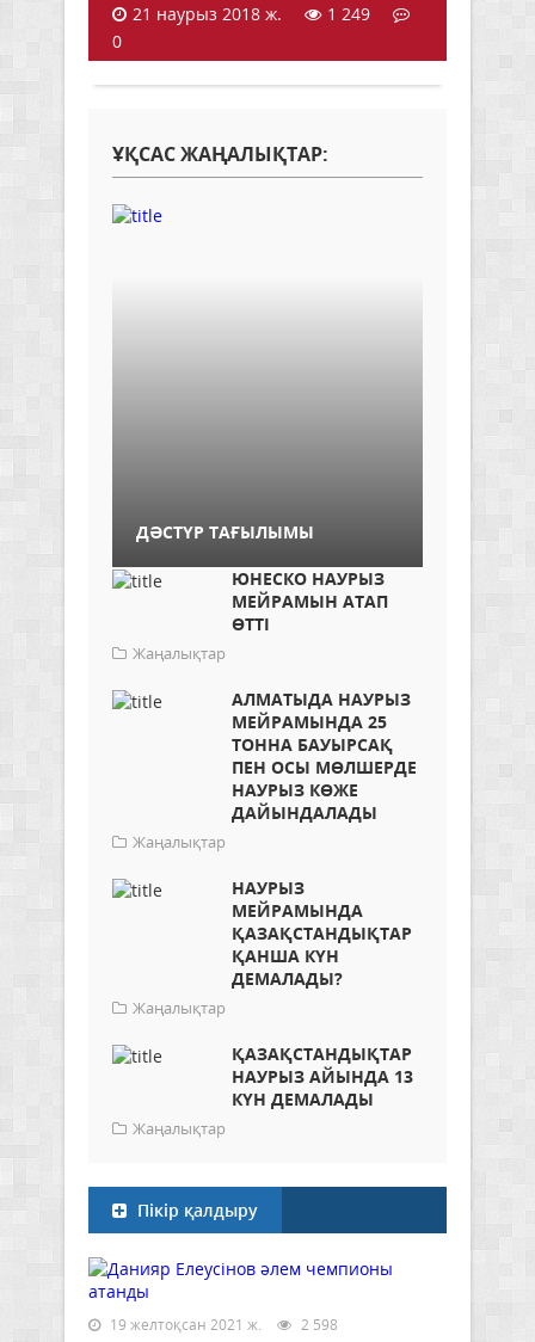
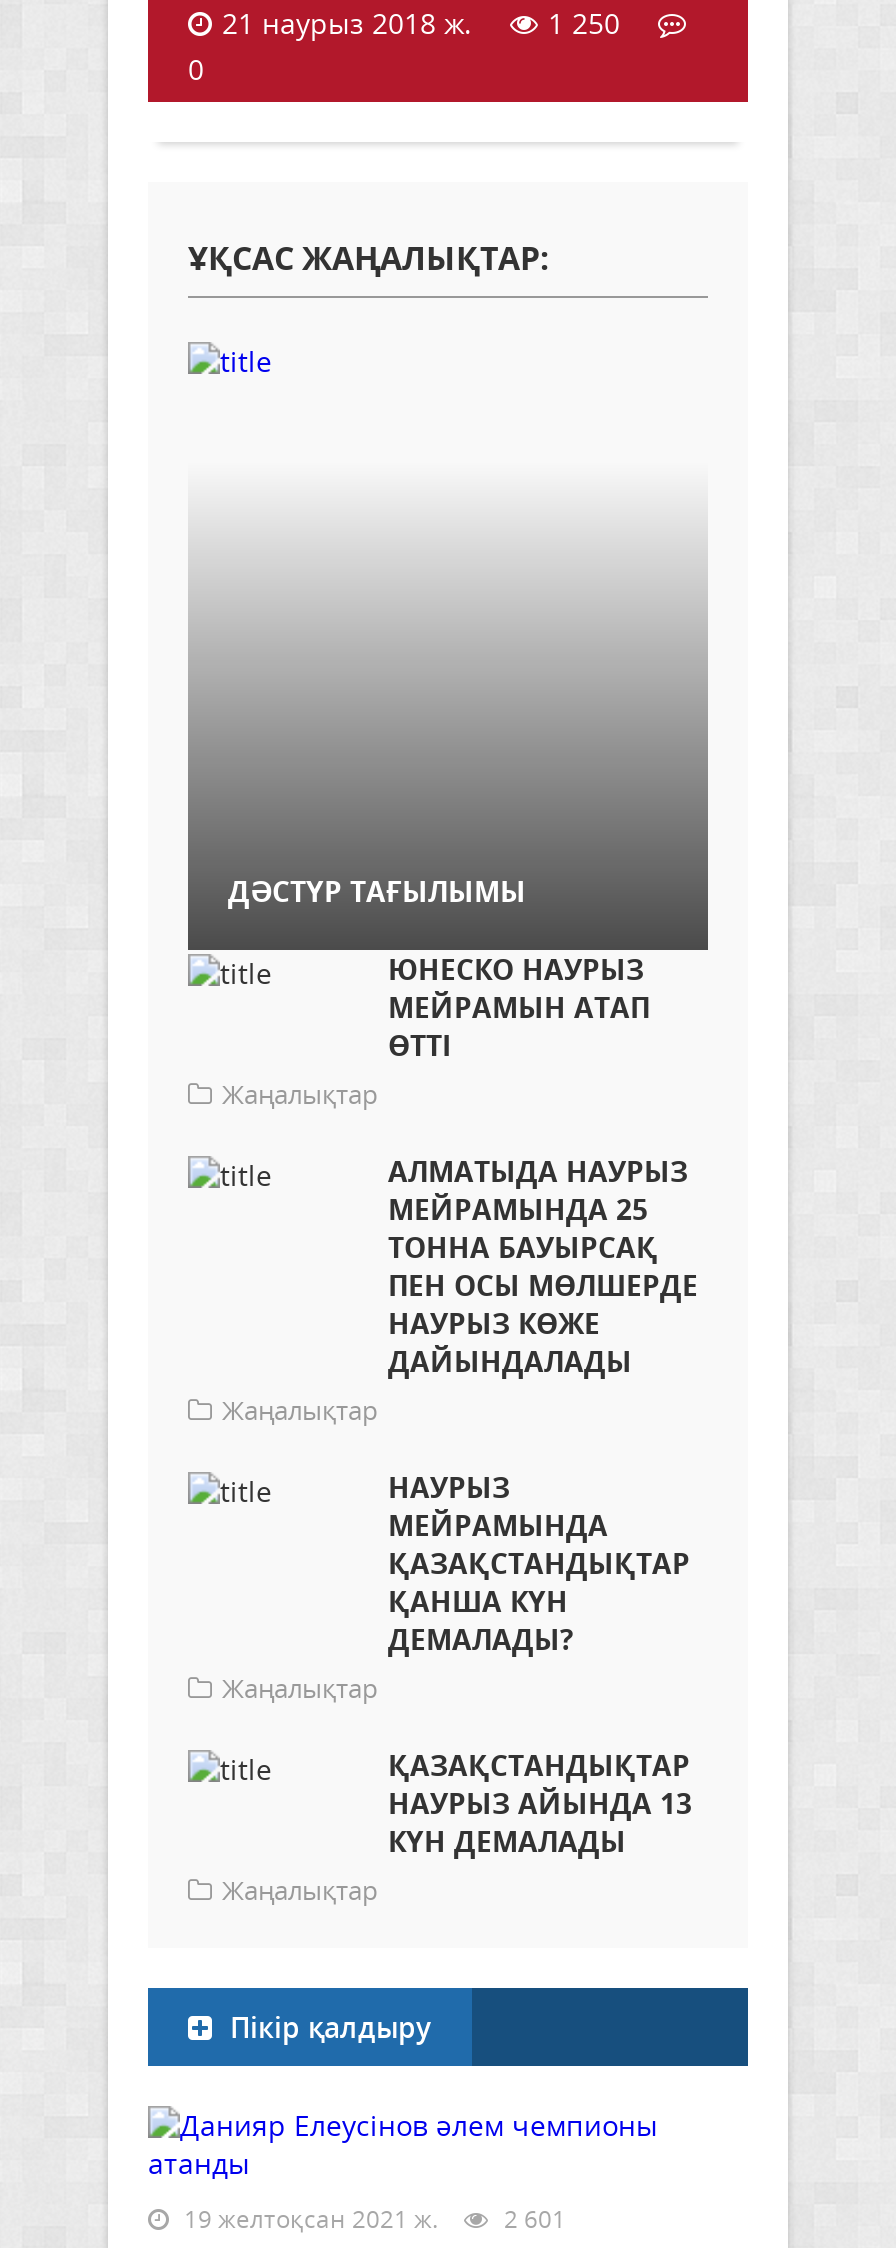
- 21 наурыз 2018 ж. 1 249
+ 21 наурыз 2018 ж. 1 250

- 19 желтоқсан 2021 ж. 2 598
+ 19 желтоқсан 2021 ж. 2 601
